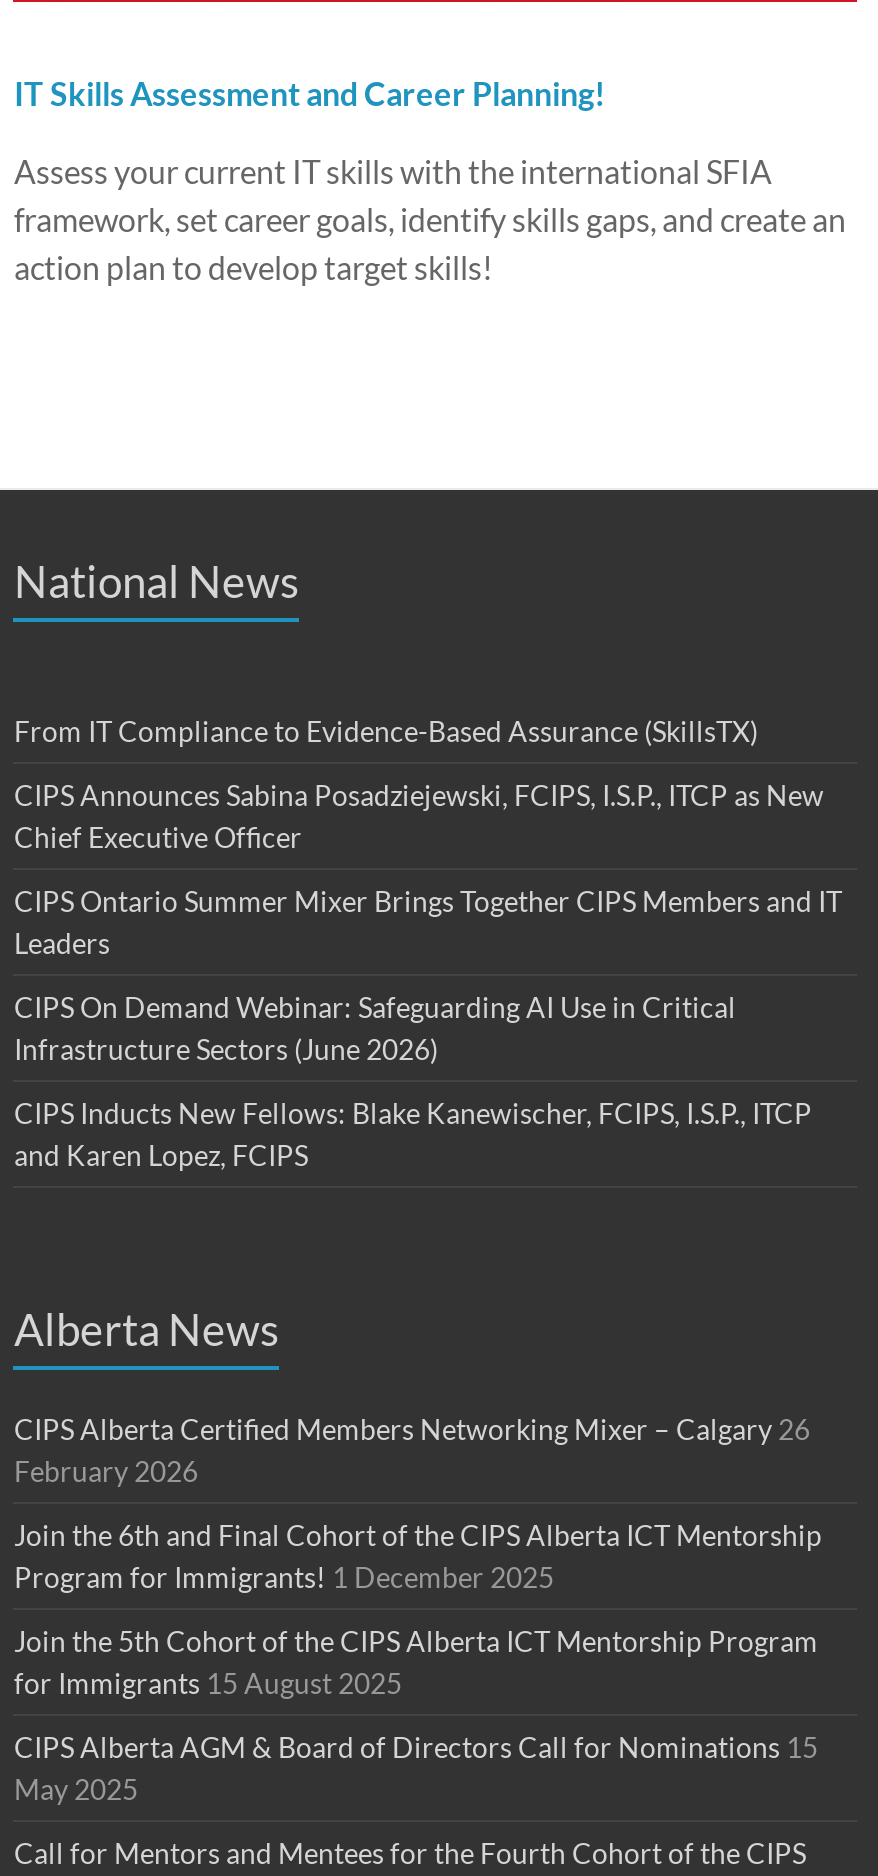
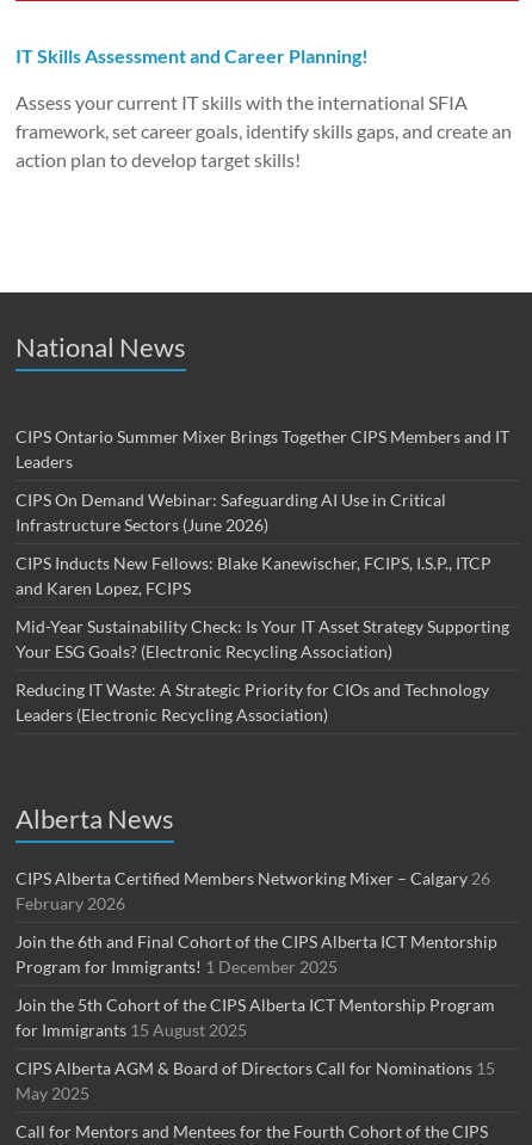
- From IT Compliance to Evidence-Based Assurance (SkillsTX)
- CIPS Announces Sabina Posadziejewski, FCIPS, I.S.P., ITCP as New
- Chief Executive Officer

moved up: CIPS Ontario Summer Mixer Brings Together CIPS Members and IT | Leaders | CIPS On Demand Webinar: Safeguarding AI Use in Critical | Infrastructure Sectors (June 2026) | CIPS Inducts New Fellows: Blake Kanewischer, FCIPS, I.S.P., ITCP | and Karen Lopez, FCIPS

+ Mid-Year Sustainability Check: Is Your IT Asset Strategy Supporting
+ Your ESG Goals? (Electronic Recycling Association)
+ Reducing IT Waste: A Strategic Priority for CIOs and Technology
+ Leaders (Electronic Recycling Association)
